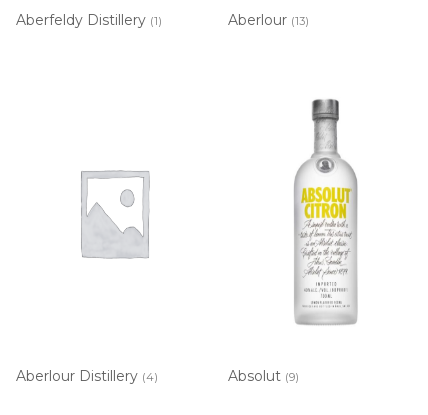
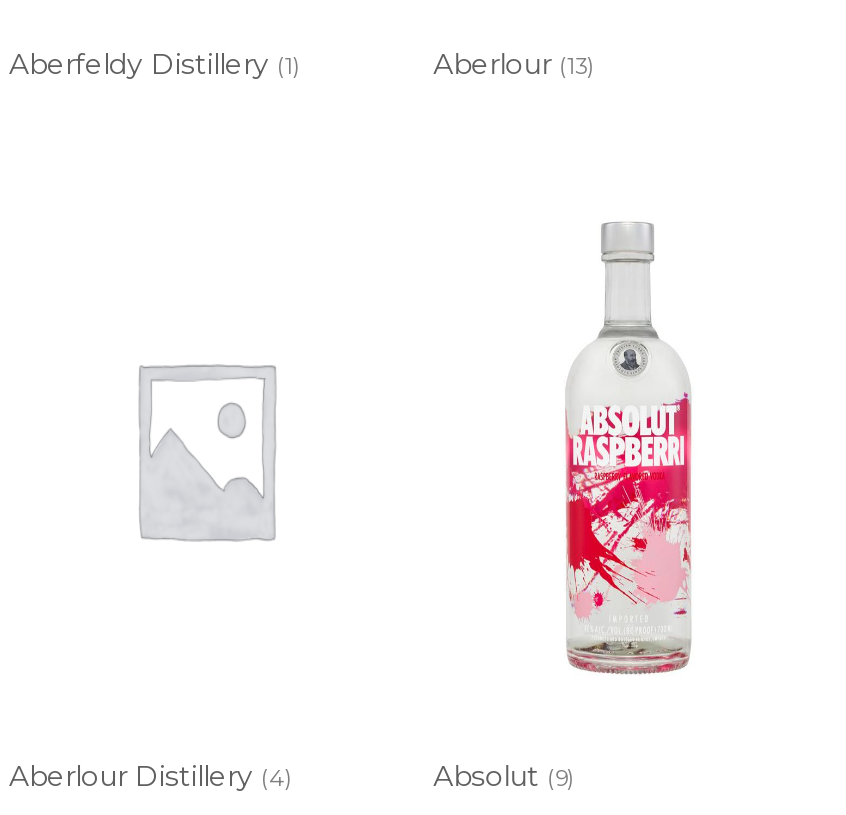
- [image]
+ [image]
